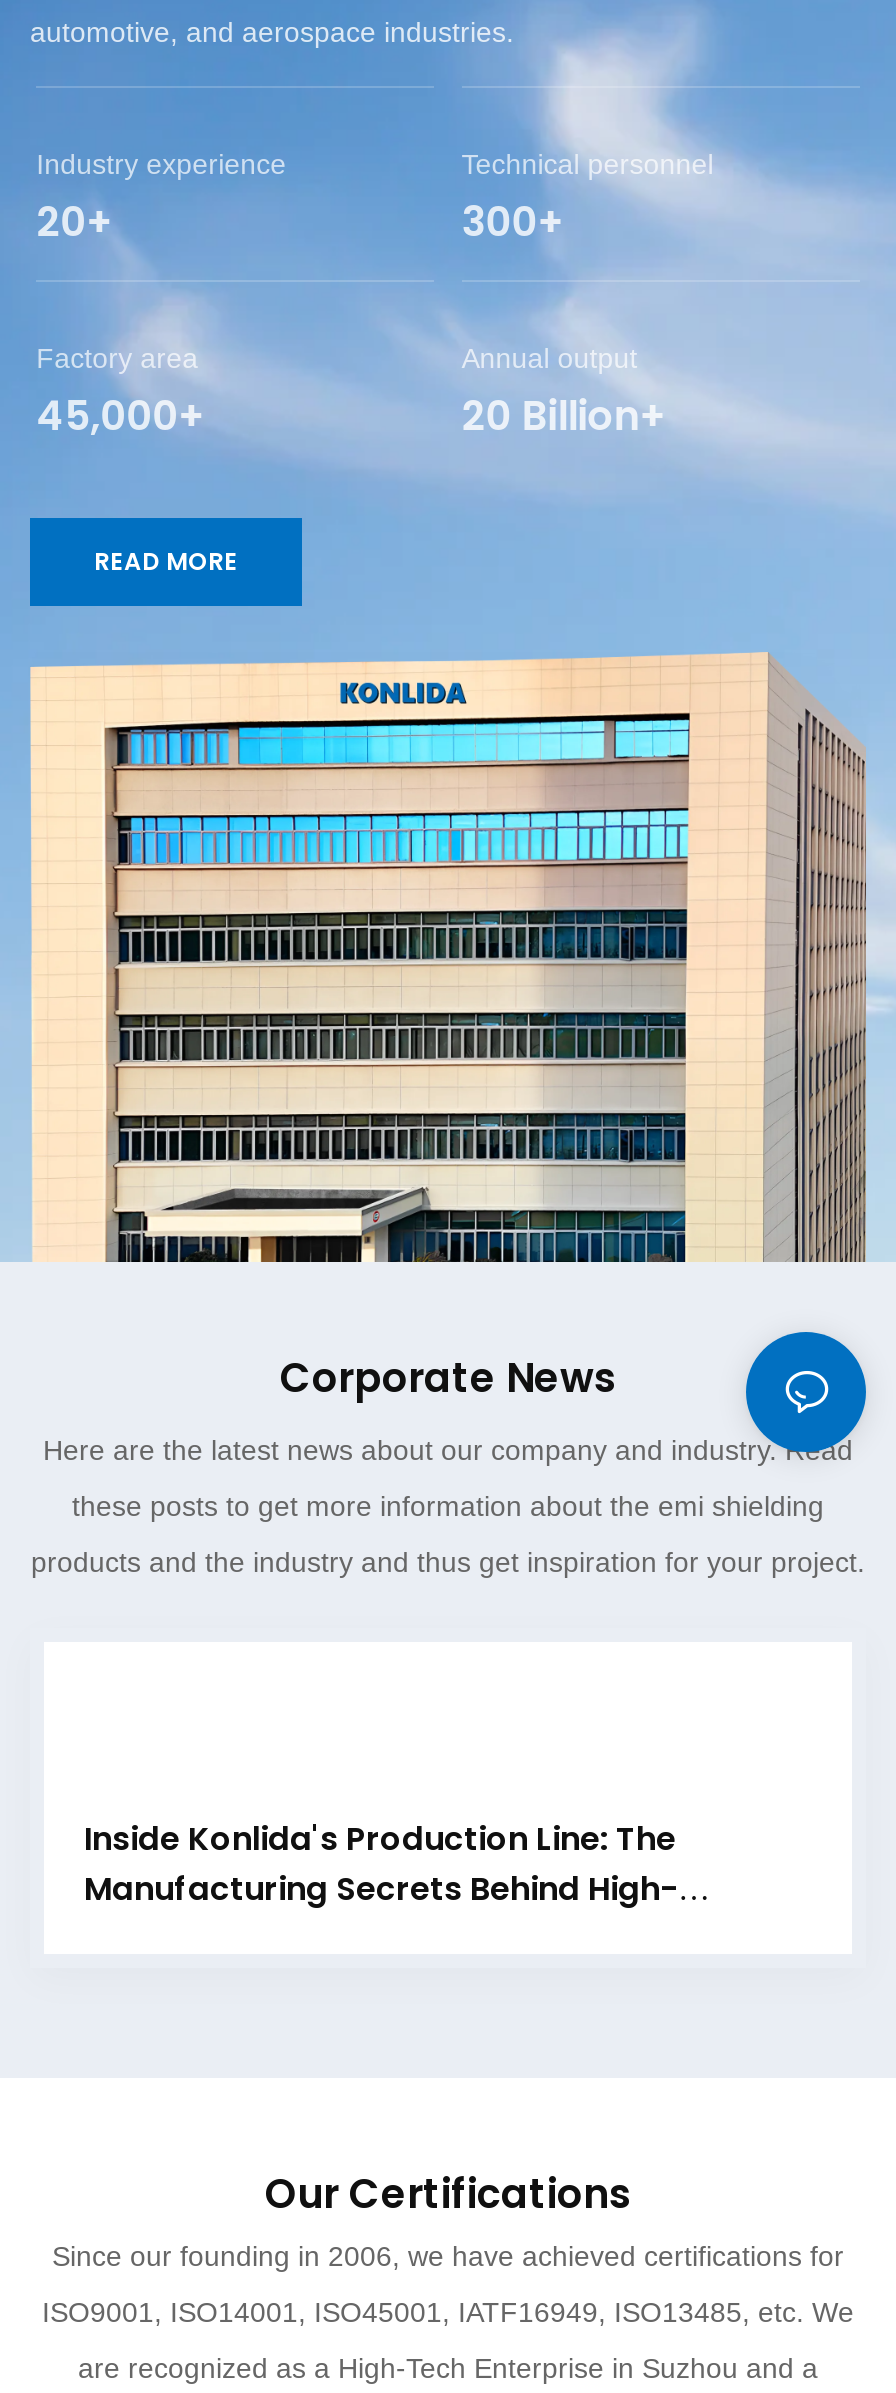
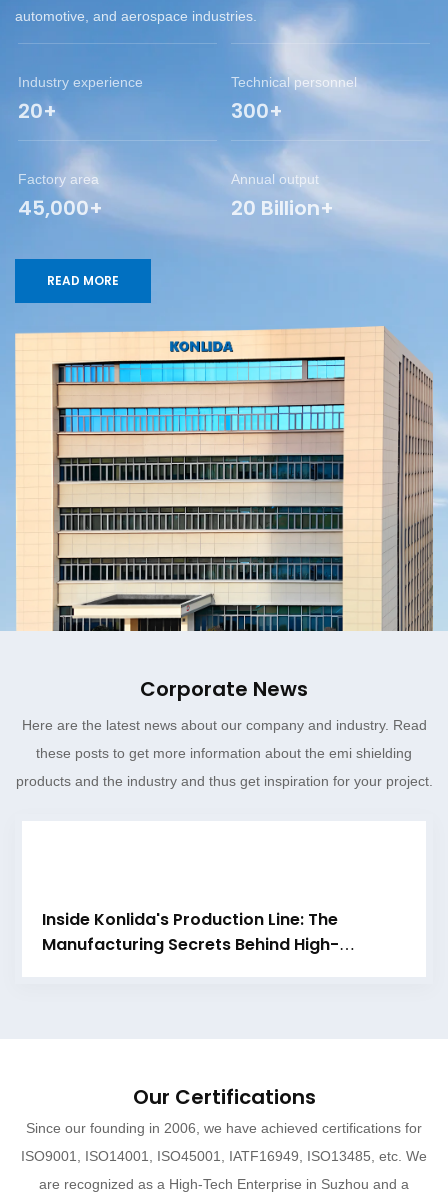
- [image]
